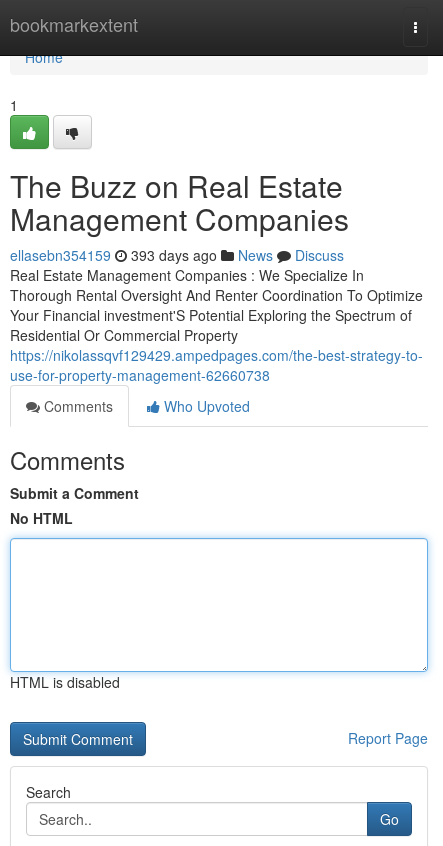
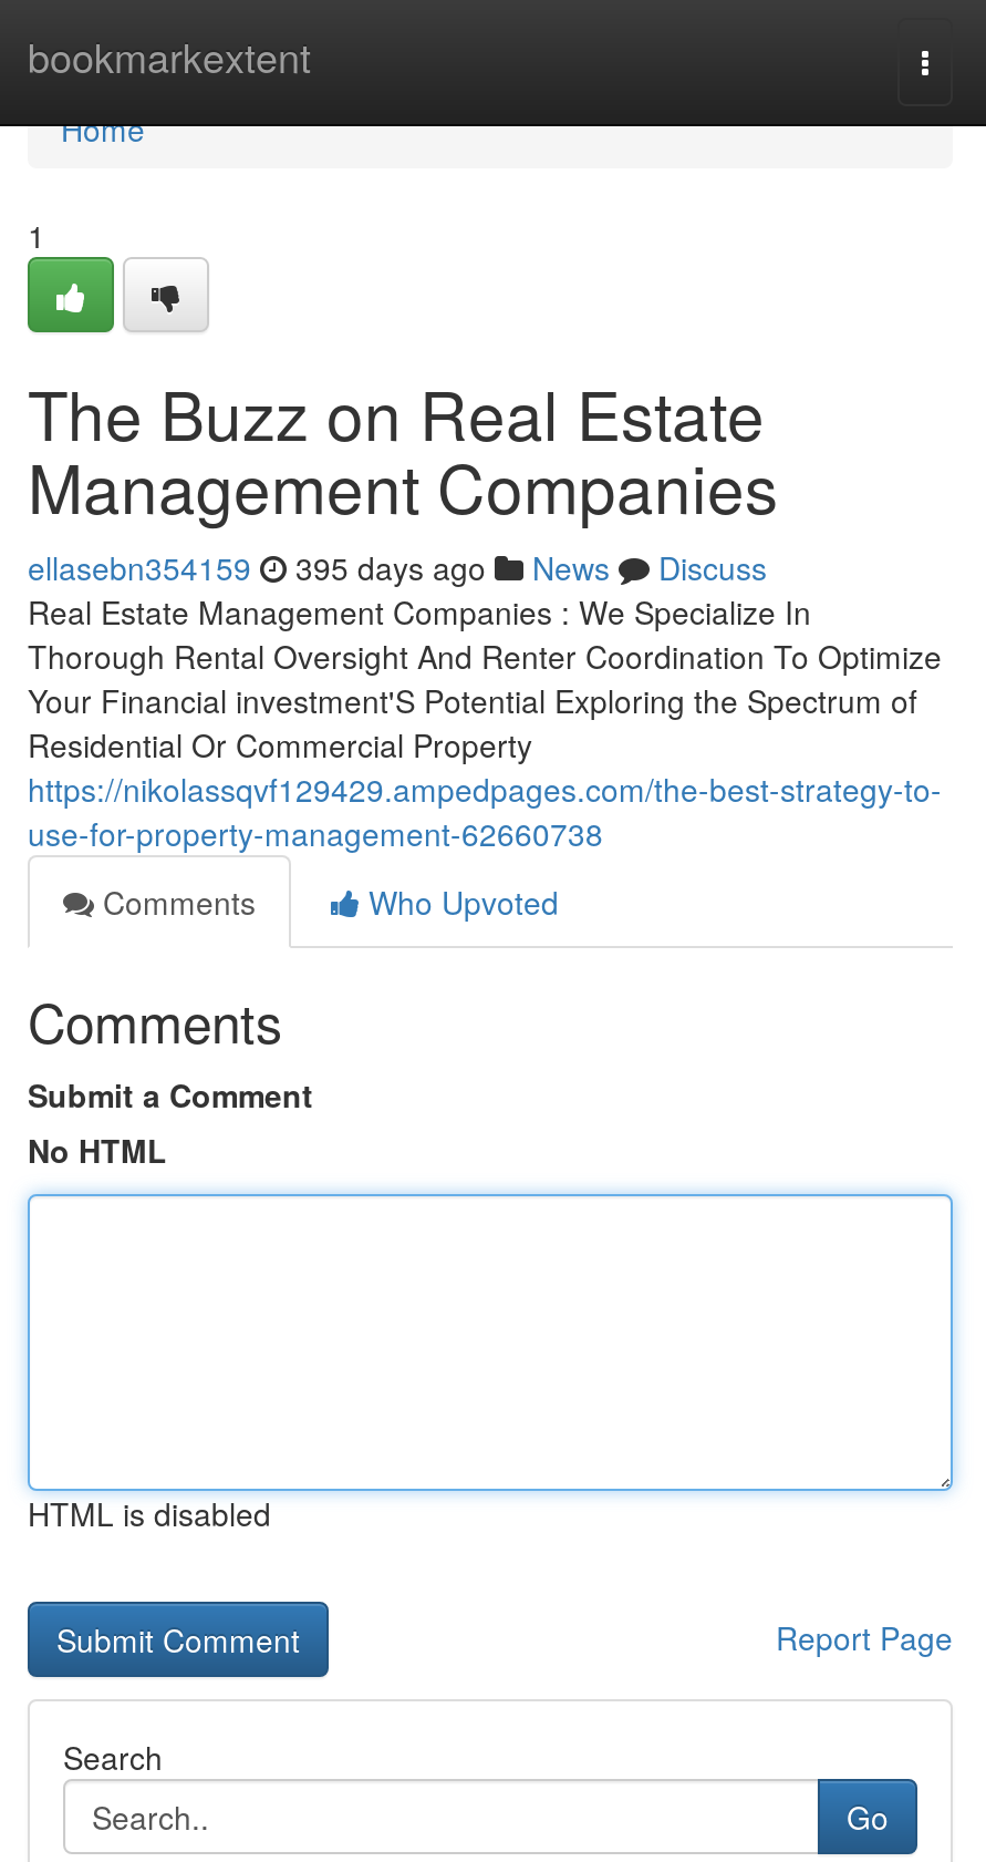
- ellasebn354159 393 days ago News Discuss
+ ellasebn354159 395 days ago News Discuss
